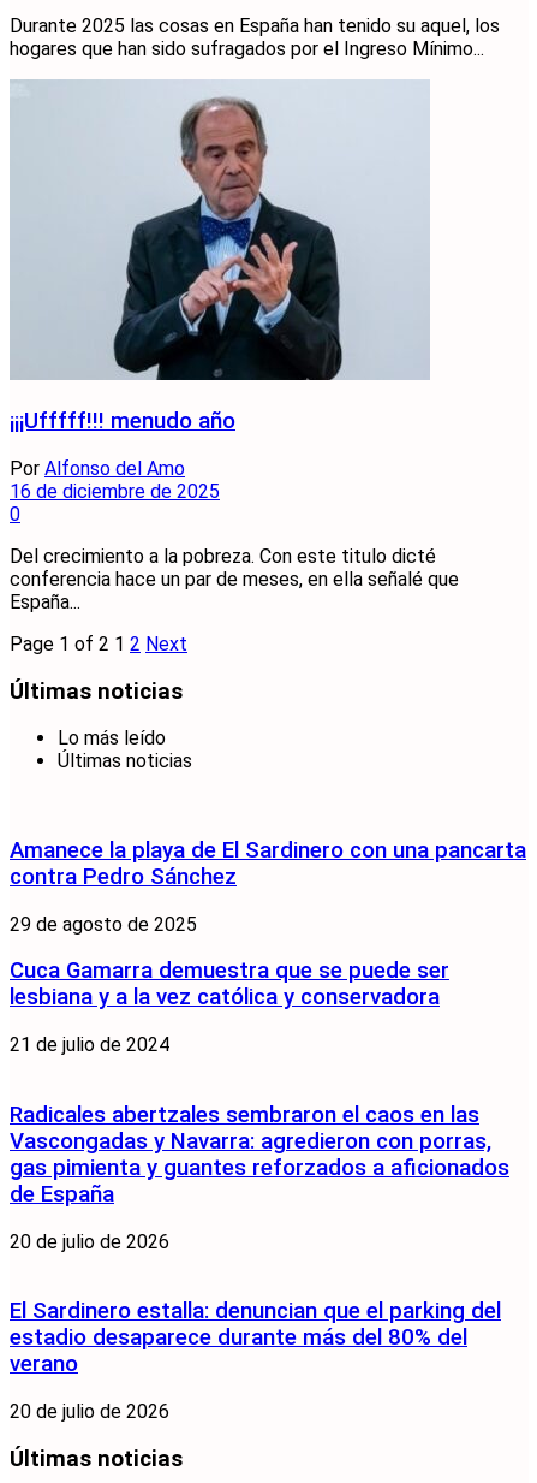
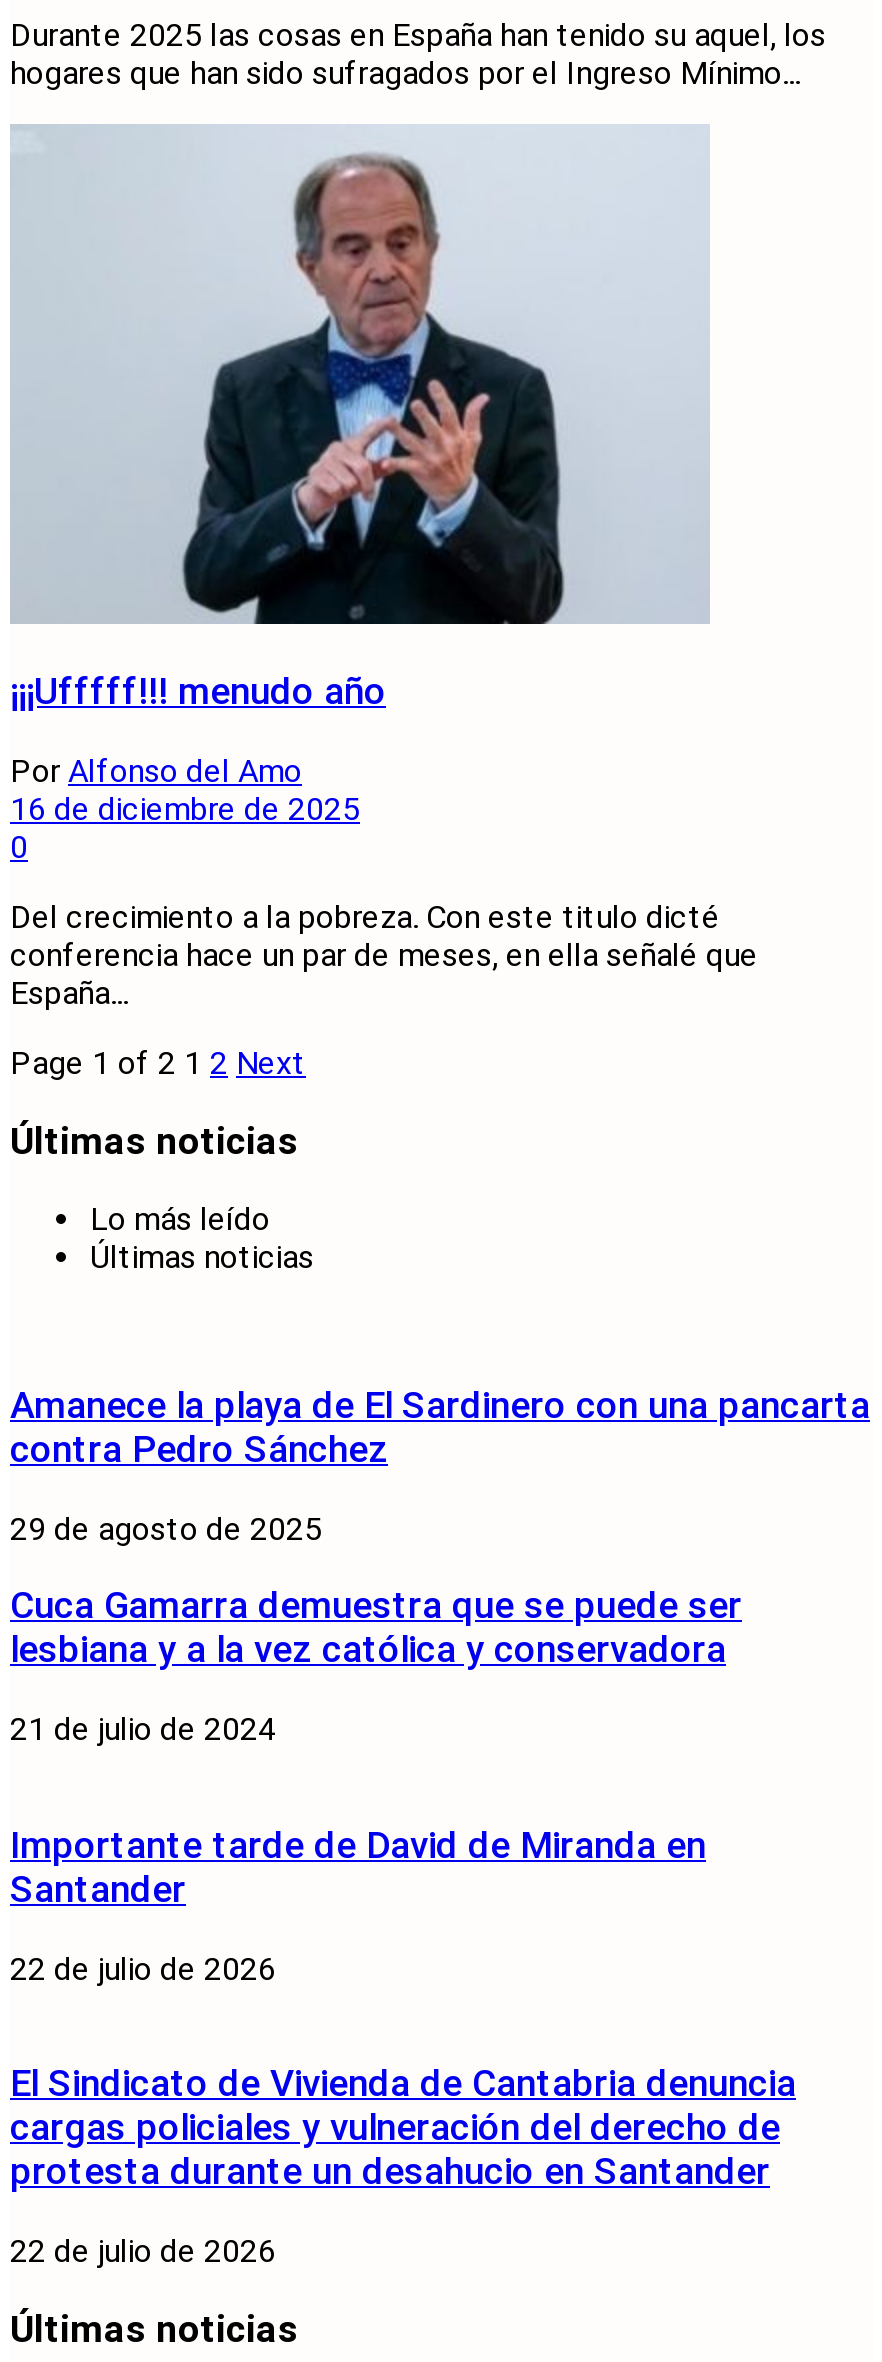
- Radicales abertzales sembraron el caos en las
- Vascongadas y Navarra: agredieron con porras,
- gas pimienta y guantes reforzados a aficionados
- de España
+ Importante tarde de David de Miranda en
+ Santander

- 20 de julio de 2026
+ 22 de julio de 2026

- El Sardinero estalla: denuncian que el parking del
- estadio desaparece durante más del 80% del
- verano
+ El Sindicato de Vivienda de Cantabria denuncia
+ cargas policiales y vulneración del derecho de
+ protesta durante un desahucio en Santander

- 20 de julio de 2026
+ 22 de julio de 2026
